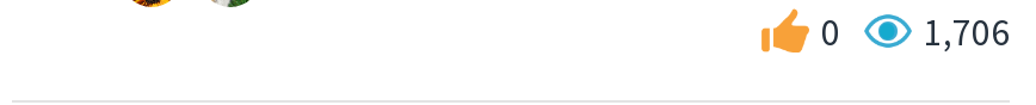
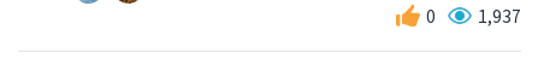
- 0 1,706
+ 0 1,937
